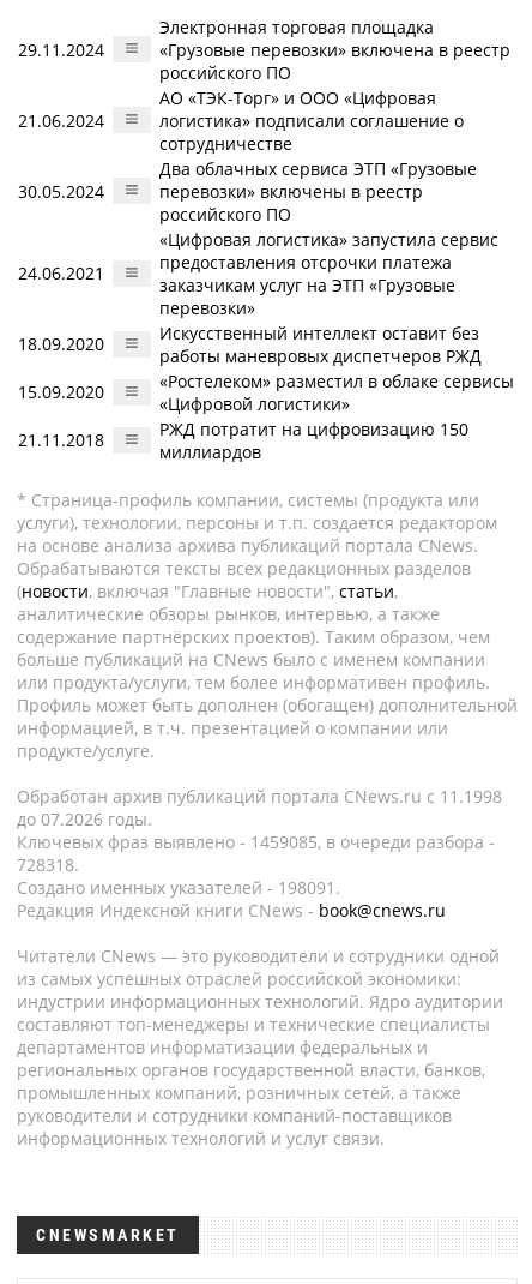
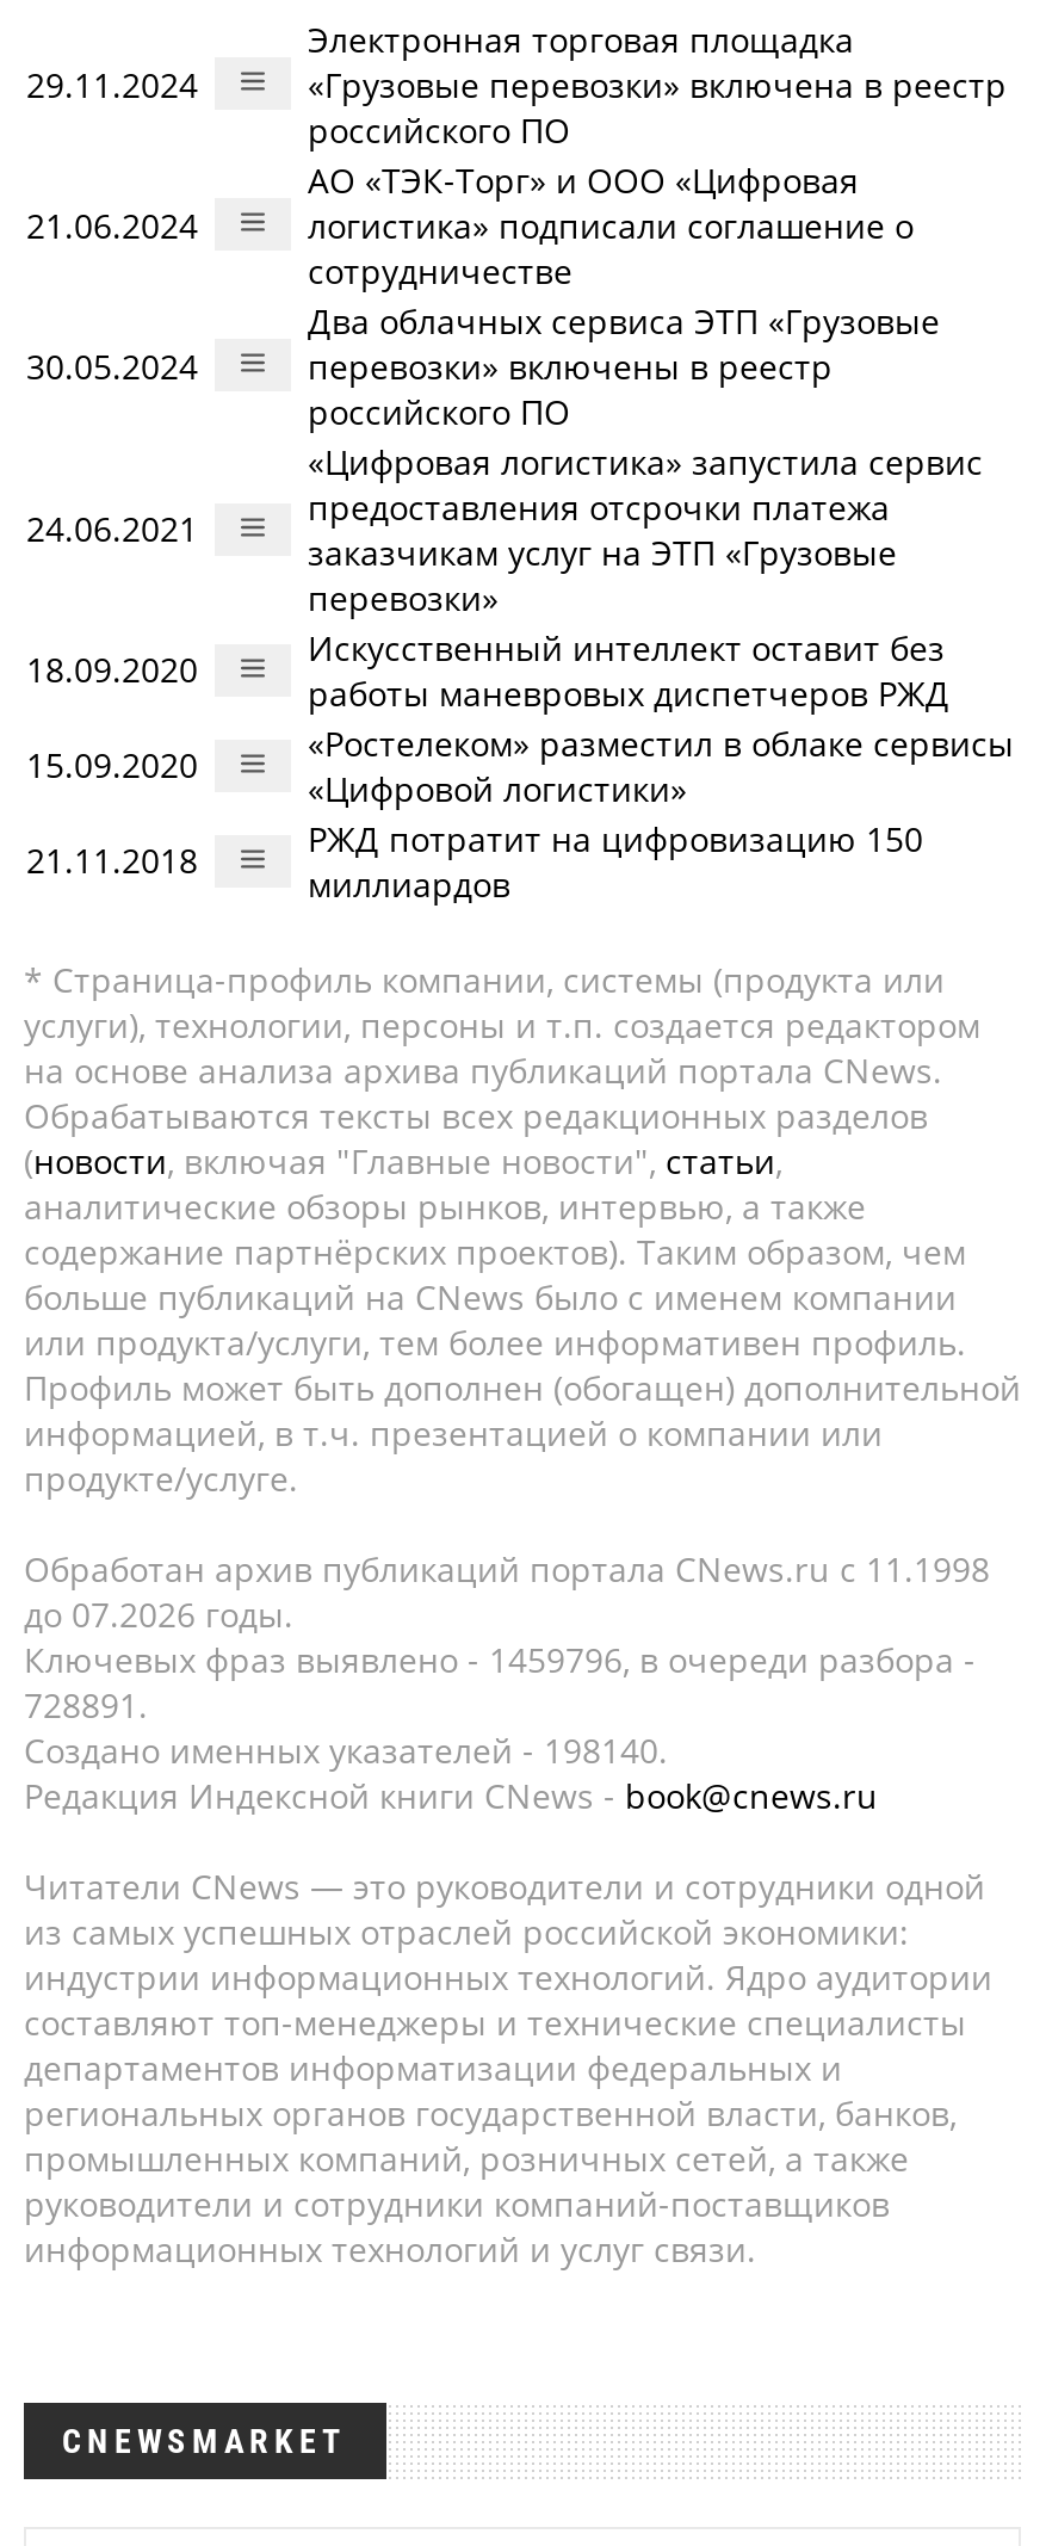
- Ключевых фраз выявлено - 1459085, в очереди разбора -
+ Ключевых фраз выявлено - 1459796, в очереди разбора -

- 728318.
+ 728891.

- Создано именных указателей - 198091.
+ Создано именных указателей - 198140.
